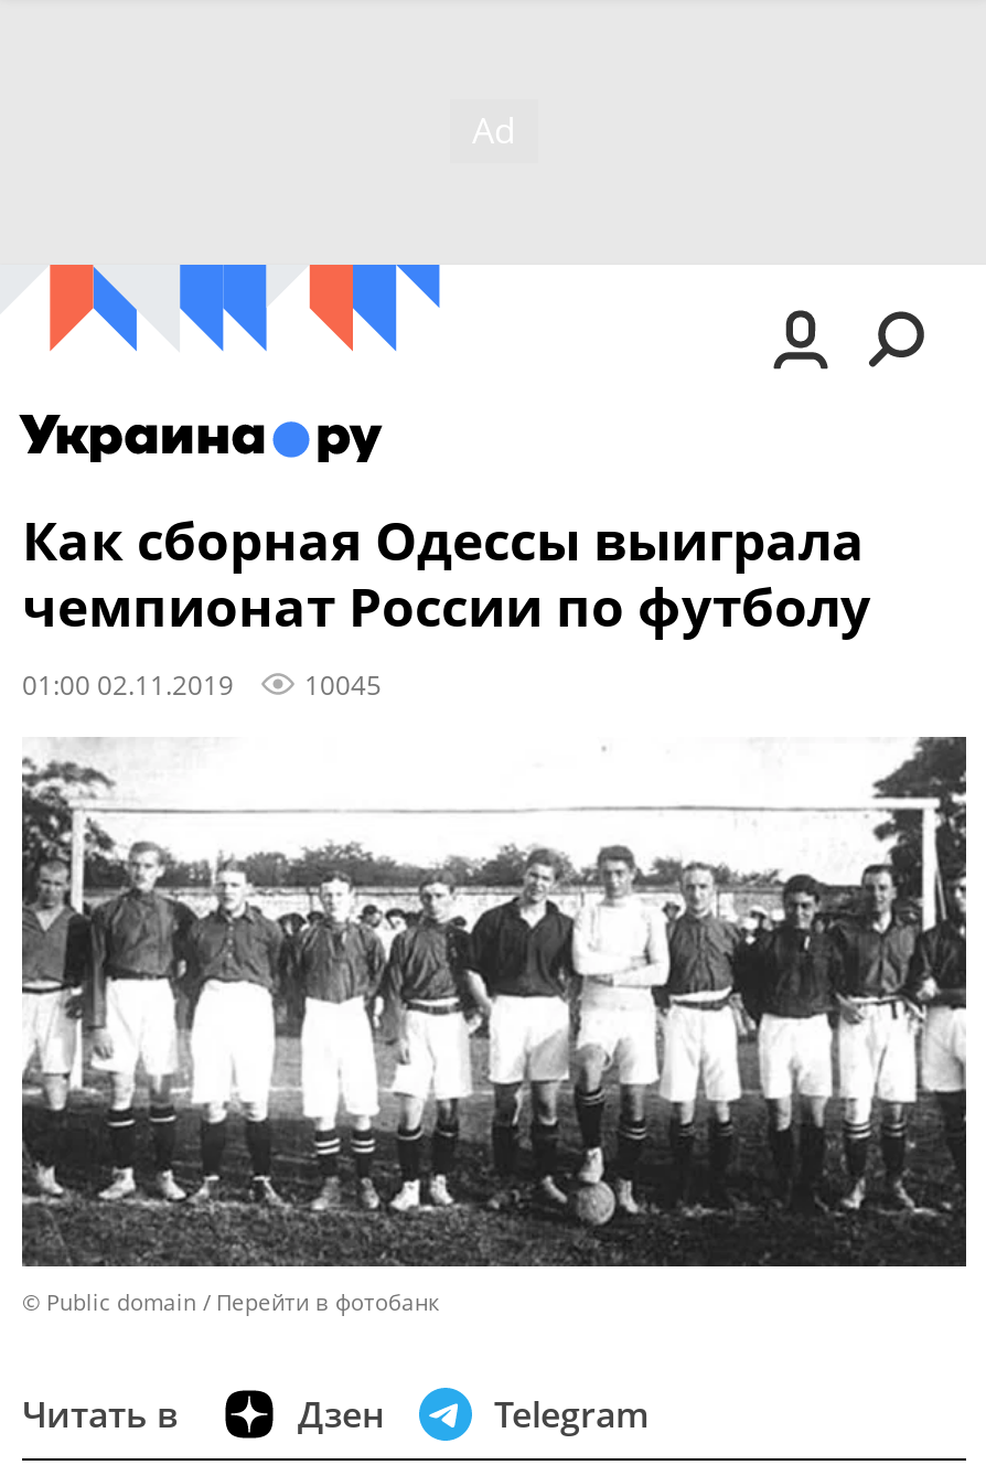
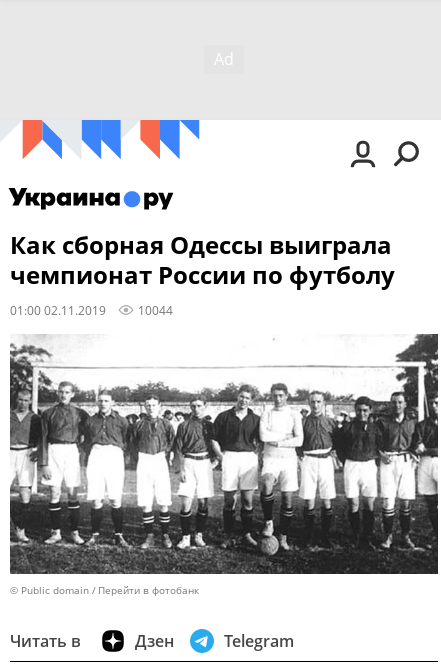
- 01:00 02.11.2019 10045
+ 01:00 02.11.2019 10044
